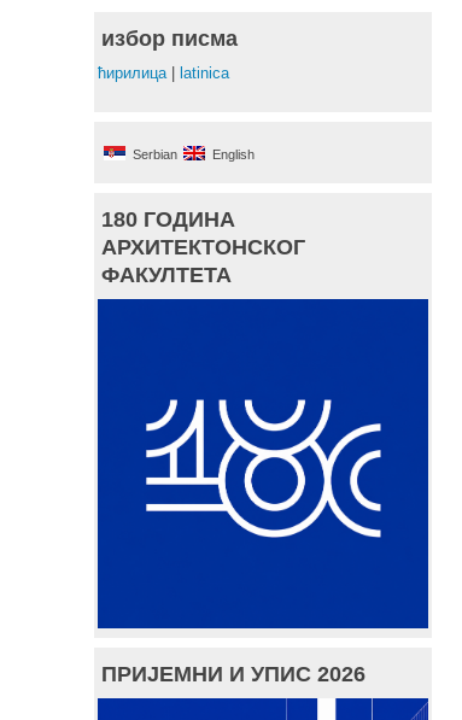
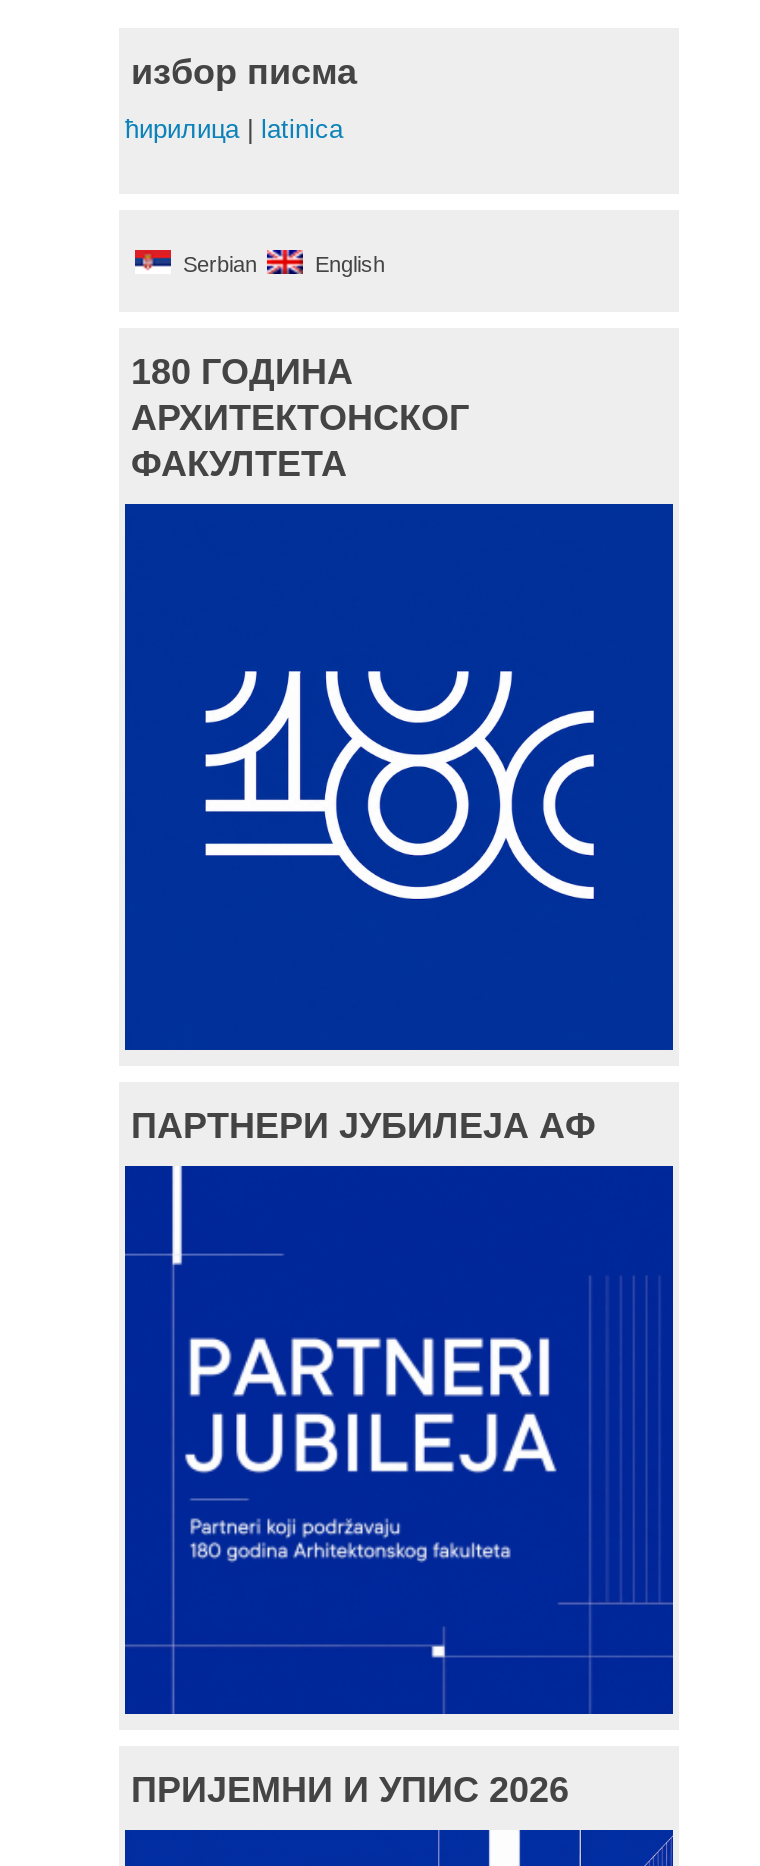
+ ПАРТНЕРИ ЈУБИЛЕЈА АФ

+ [image]
